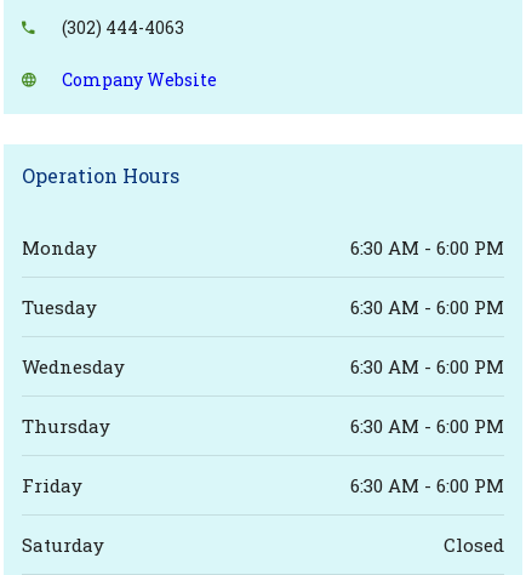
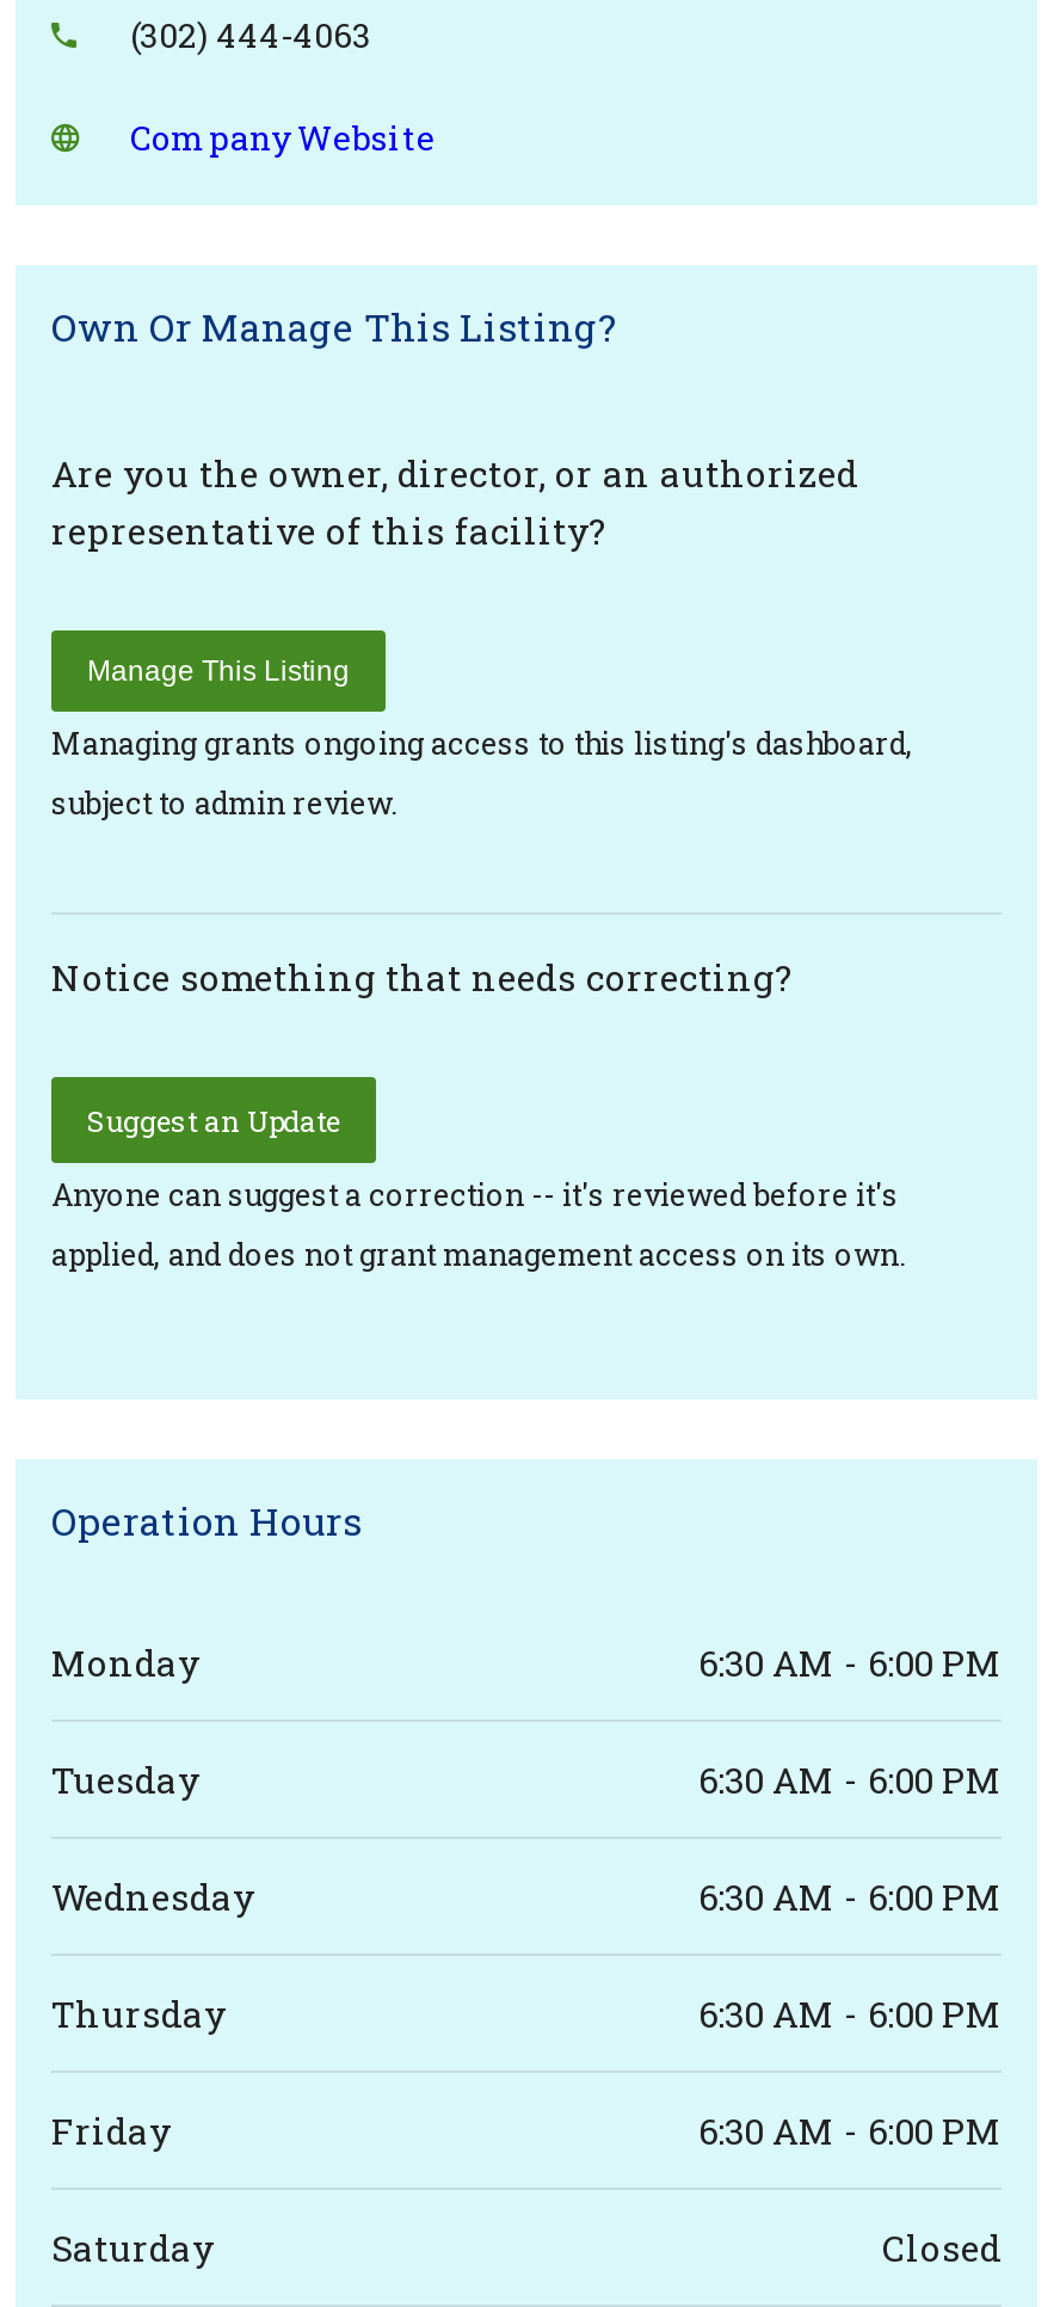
+ Own Or Manage This Listing?
+ Are you the owner, director, or an authorized
+ representative of this facility?
+ Manage This Listing
+ Managing grants ongoing access to this listing's dashboard,
+ subject to admin review.

+ Notice something that needs correcting?
+ Suggest an Update
+ Anyone can suggest a correction -- it's reviewed before it's
+ applied, and does not grant management access on its own.
